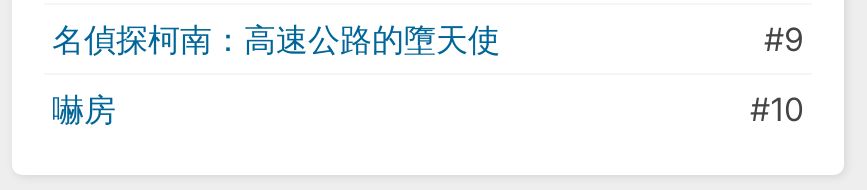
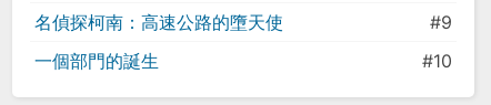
- 嚇房
+ 一個部門的誕生
